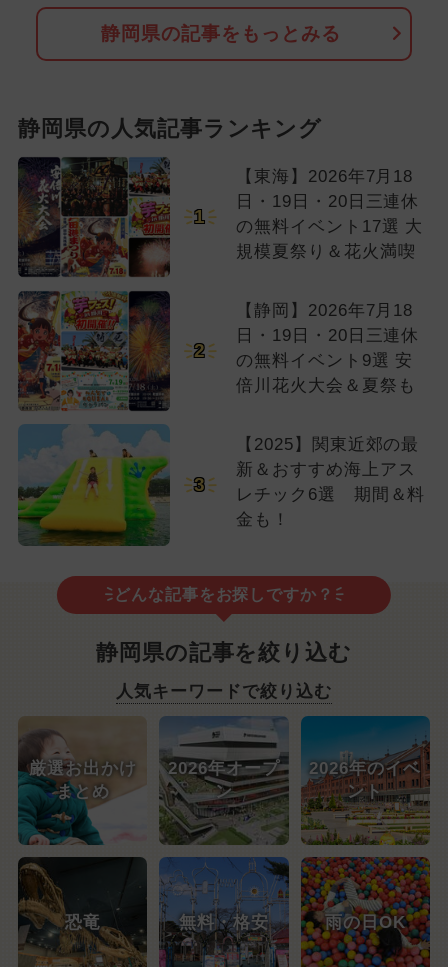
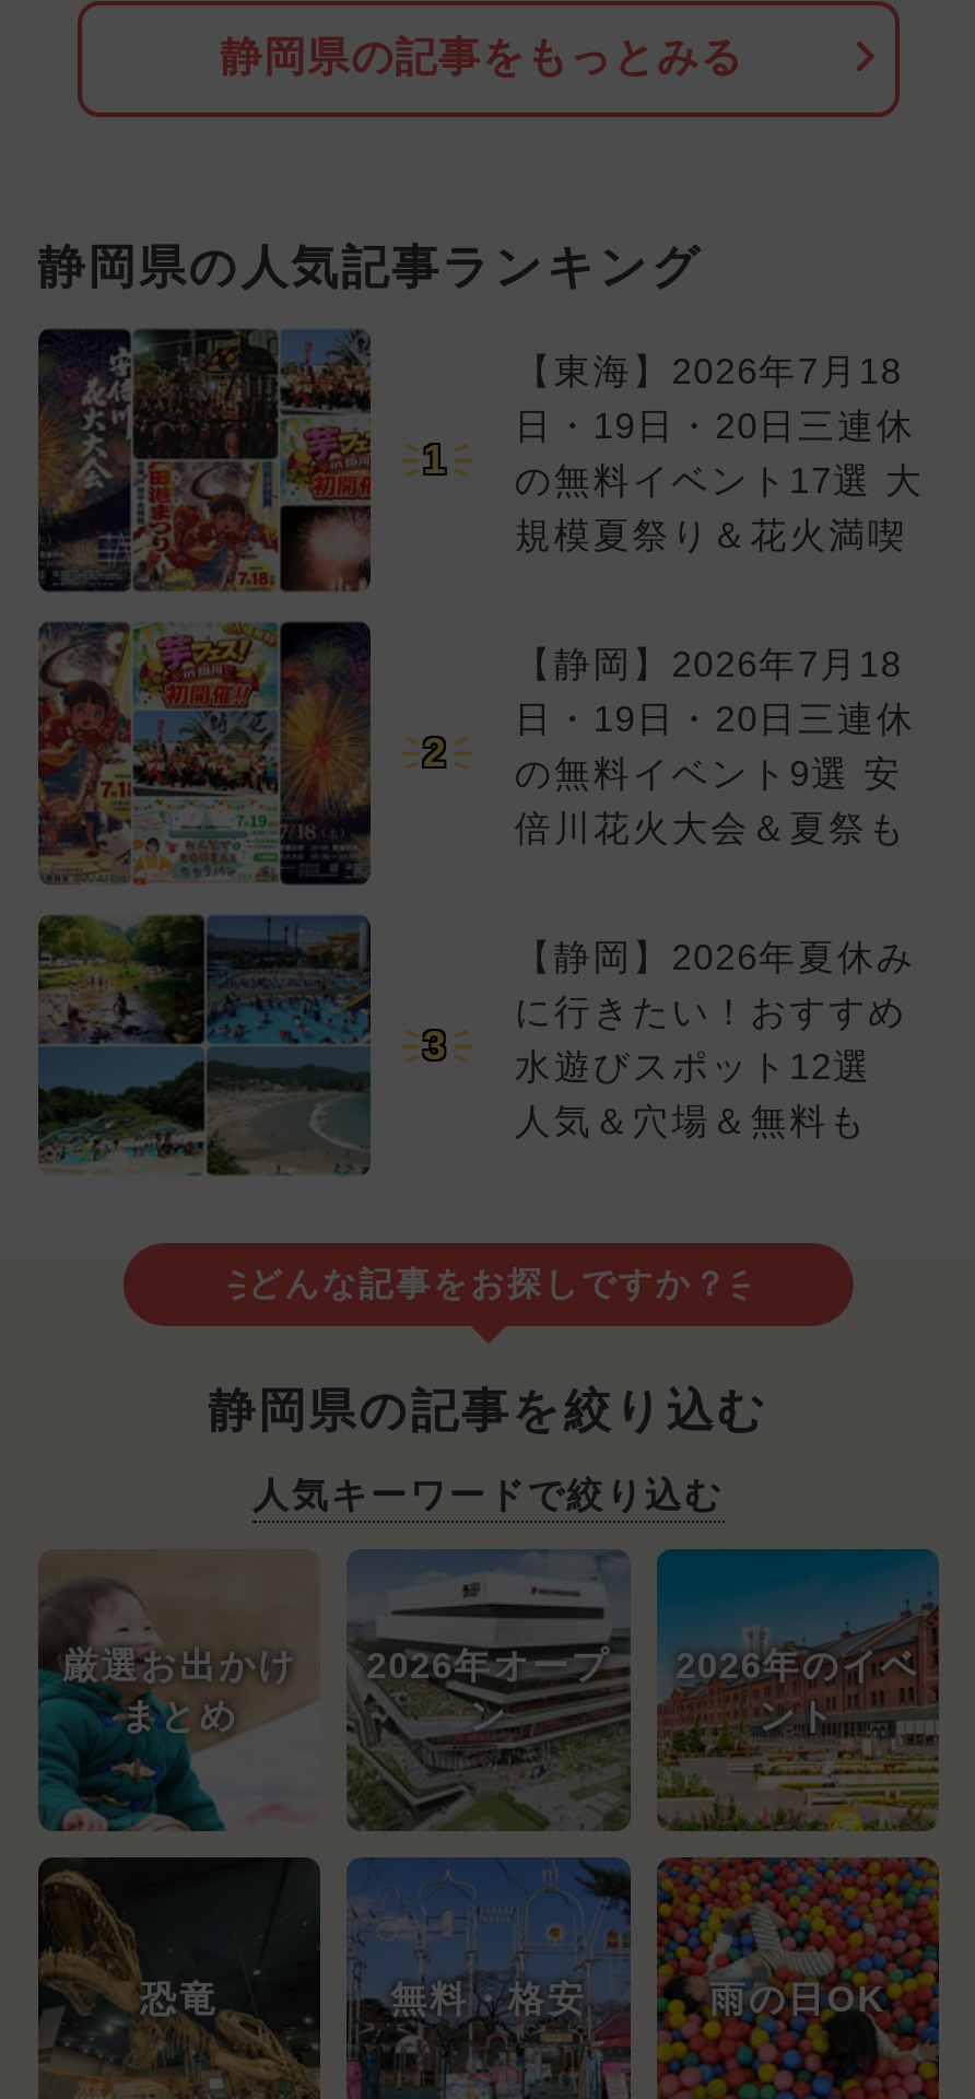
- [image]
+ [image]

- 【2025】関東近郊の最
- 新＆おすすめ海上アス
- レチック6選 期間＆料
- 金も！
+ 【静岡】2026年夏休み
+ に行きたい！おすすめ
+ 水遊びスポット12選
+ 人気＆穴場＆無料も
